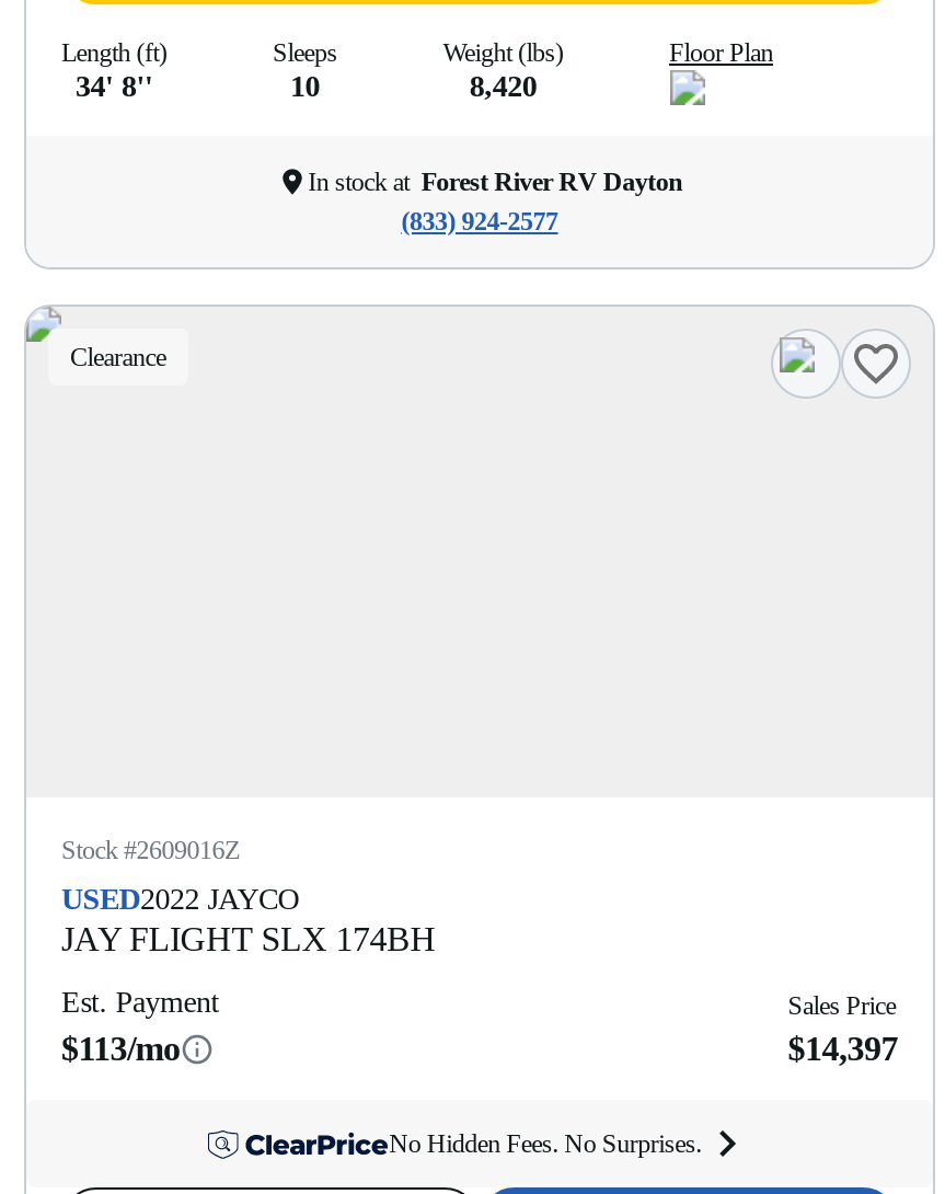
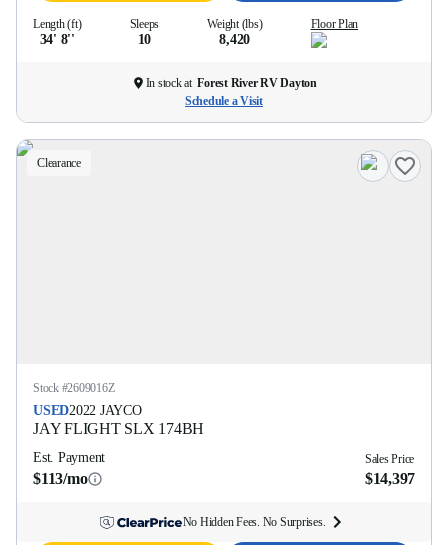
- (833) 924-2577
+ Schedule a Visit
